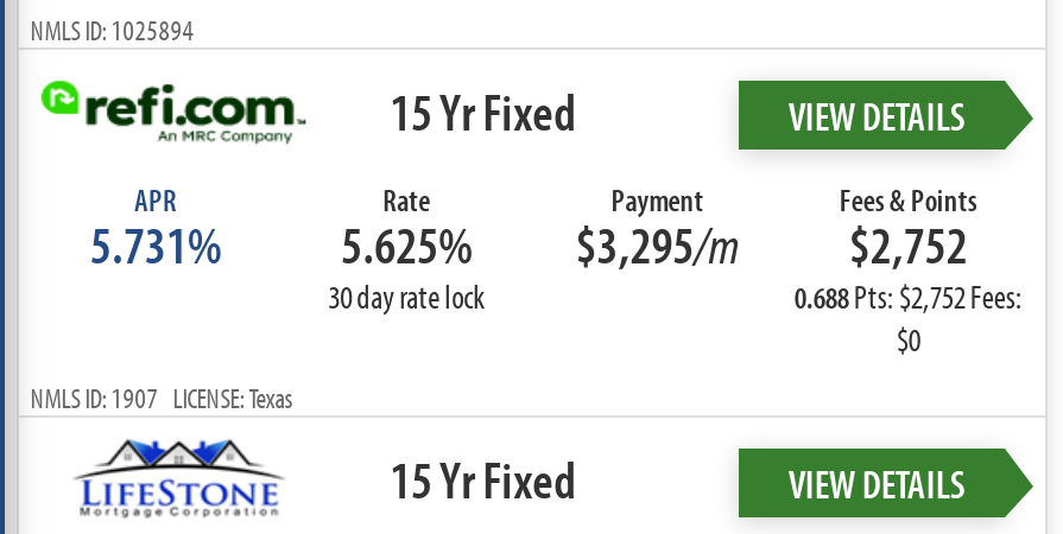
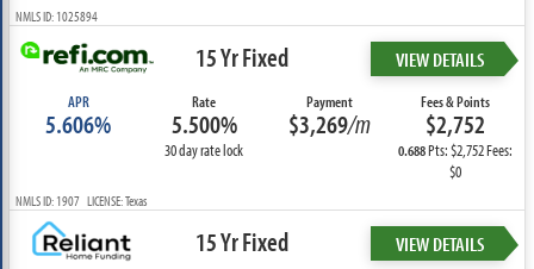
- 5.731%
+ 5.606%

- 5.625%
+ 5.500%

- $3,295/m
+ $3,269/m

- [image]
+ [image]
